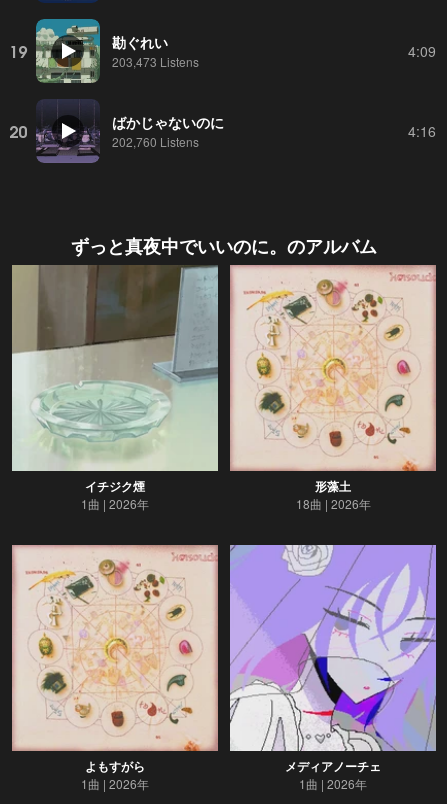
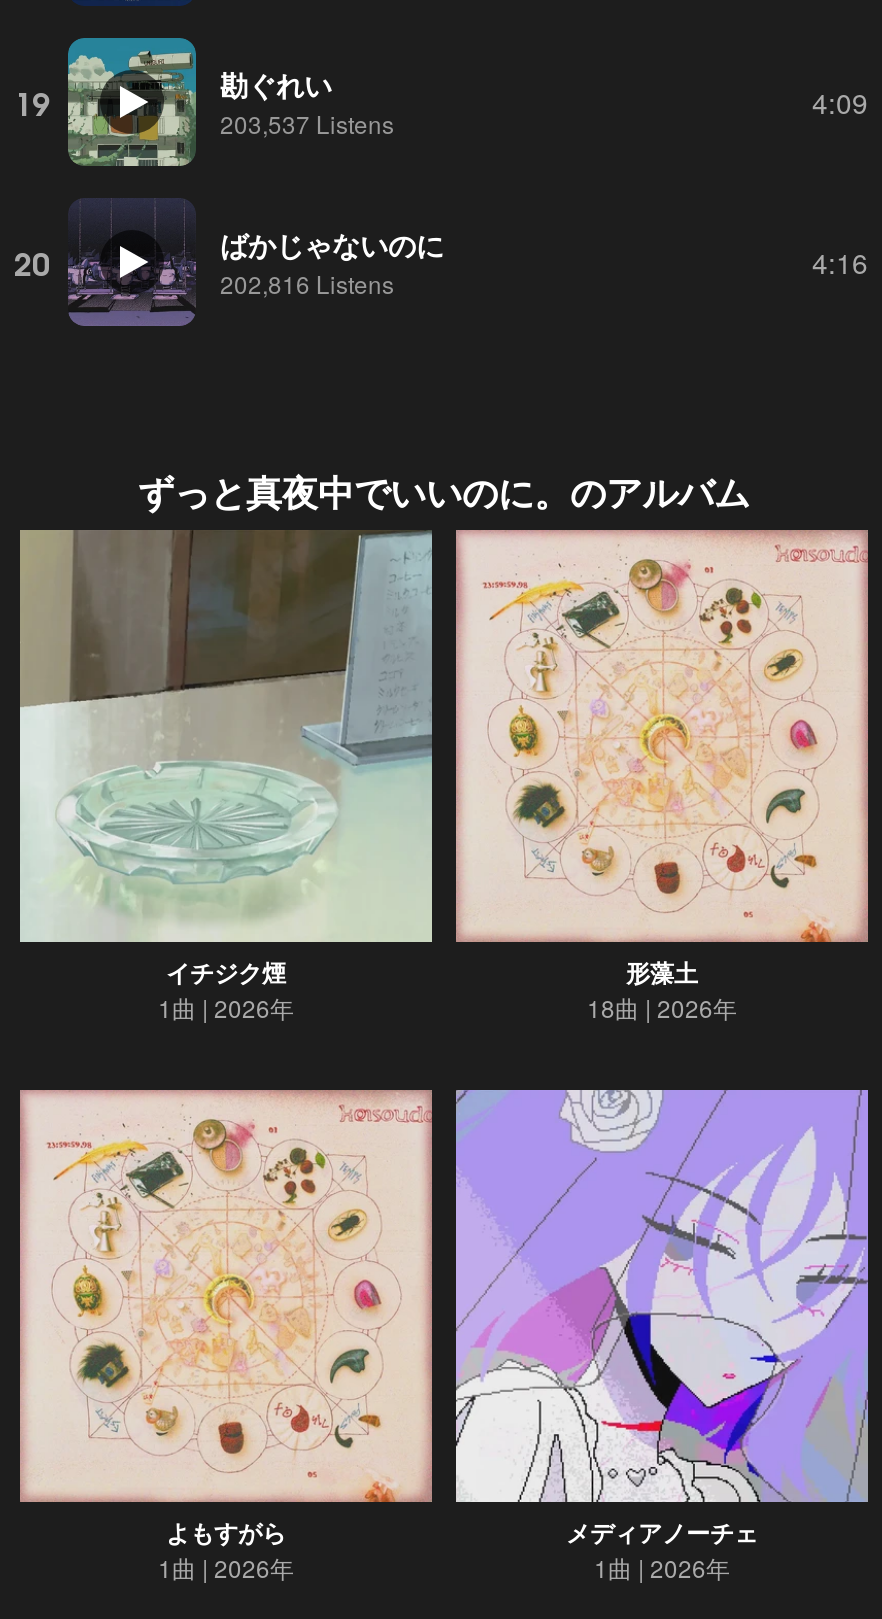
- 203,473 Listens
+ 203,537 Listens

- 202,760 Listens
+ 202,816 Listens
